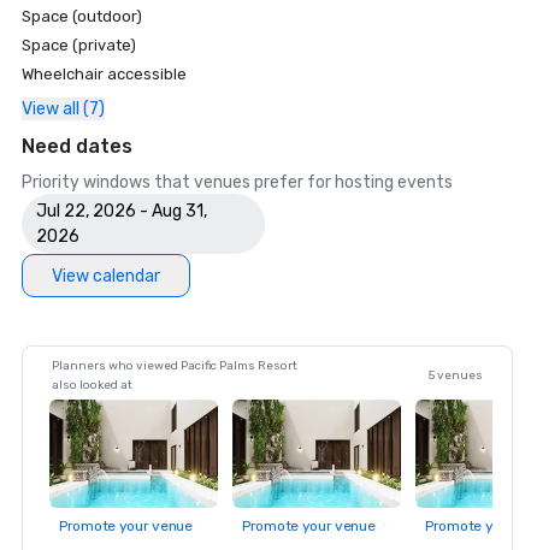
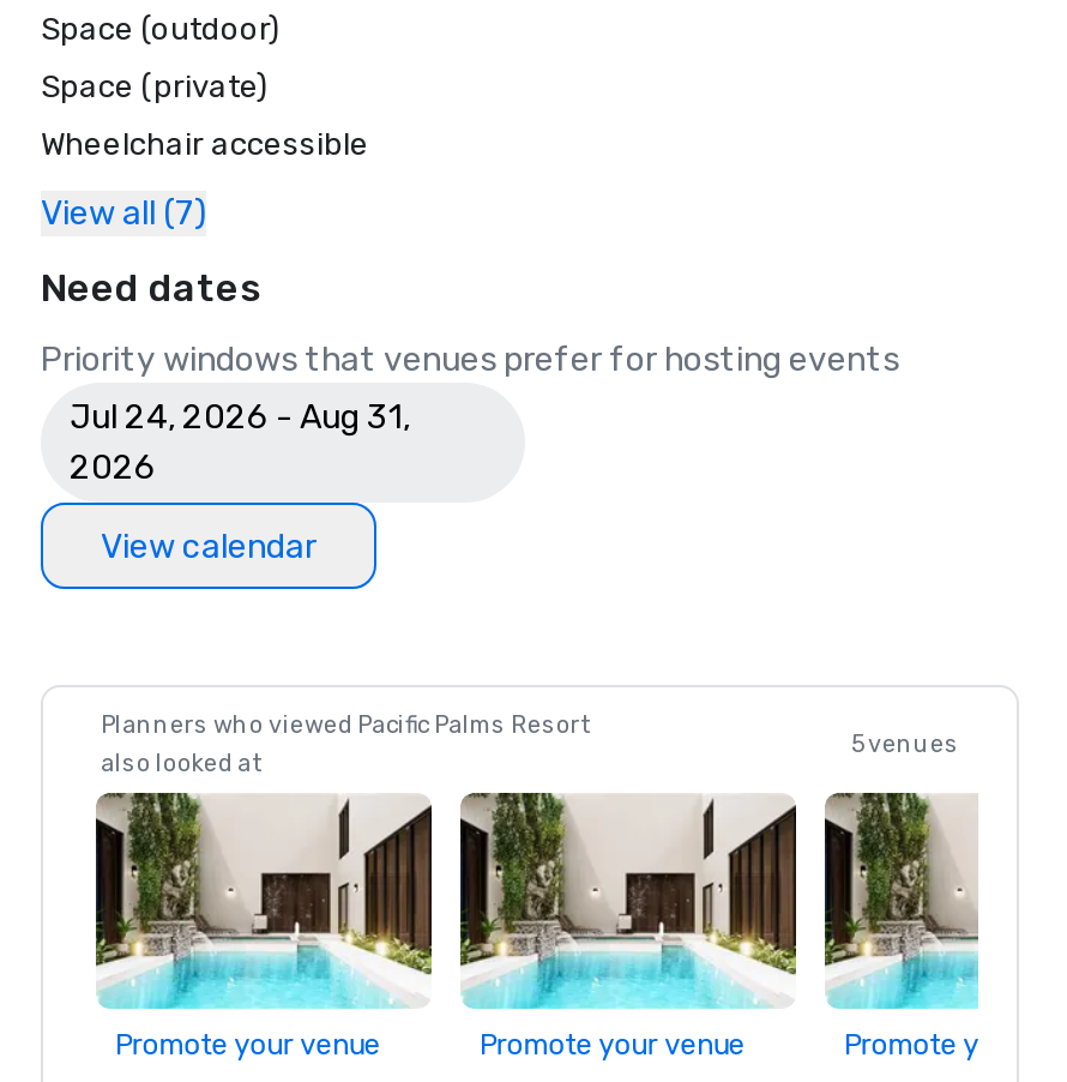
- Jul 22, 2026 - Aug 31,
+ Jul 24, 2026 - Aug 31,
